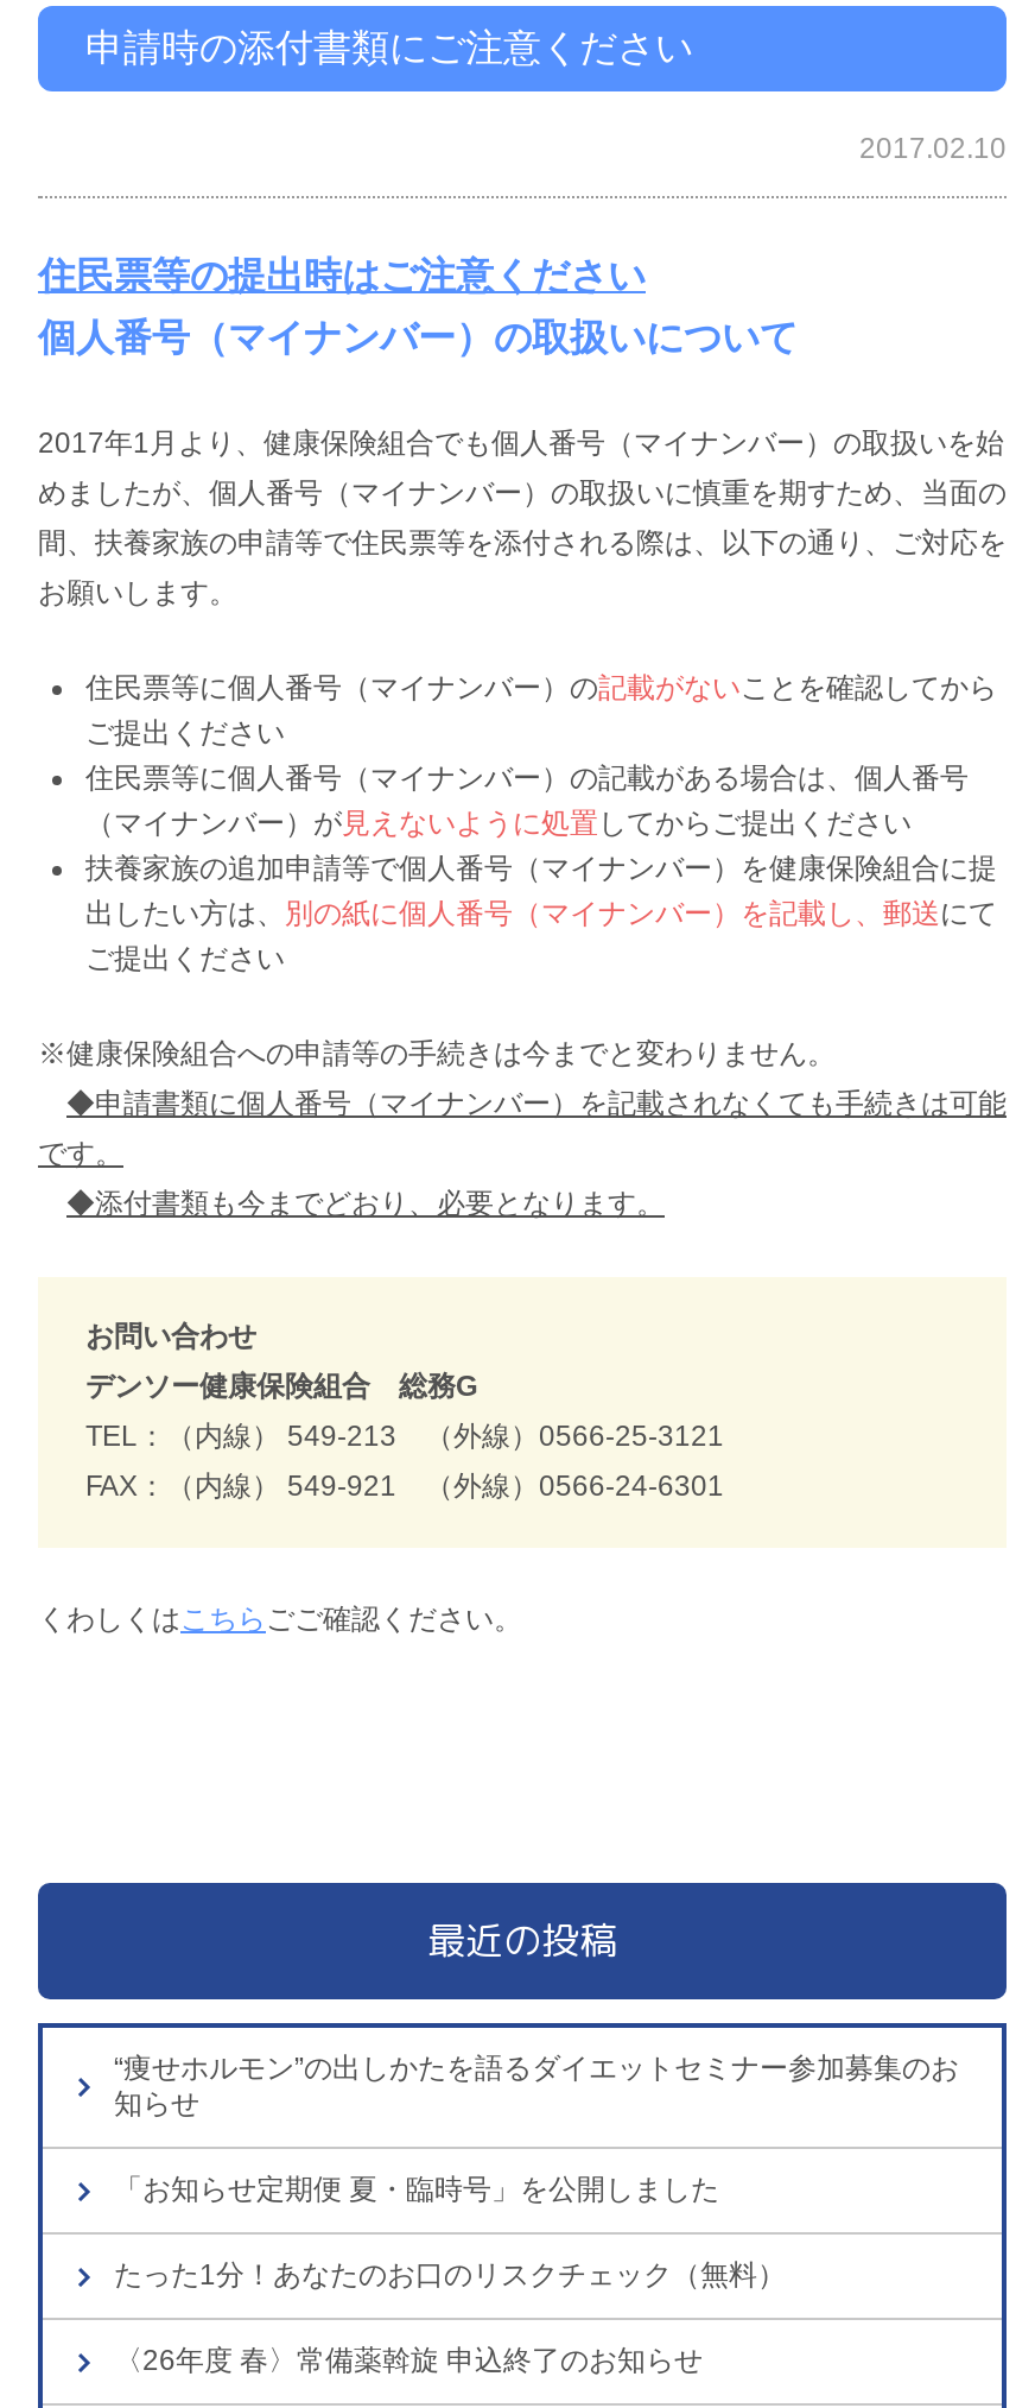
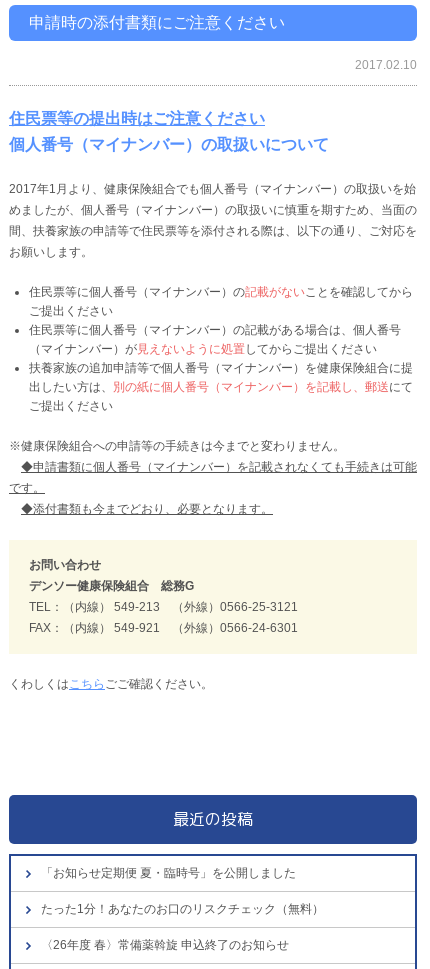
- “痩せホルモン”の出しかたを語るダイエットセミナー参加募集のお
- 知らせ
